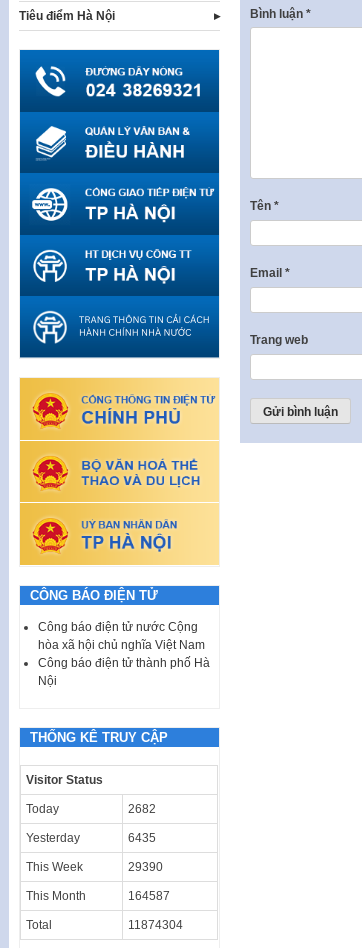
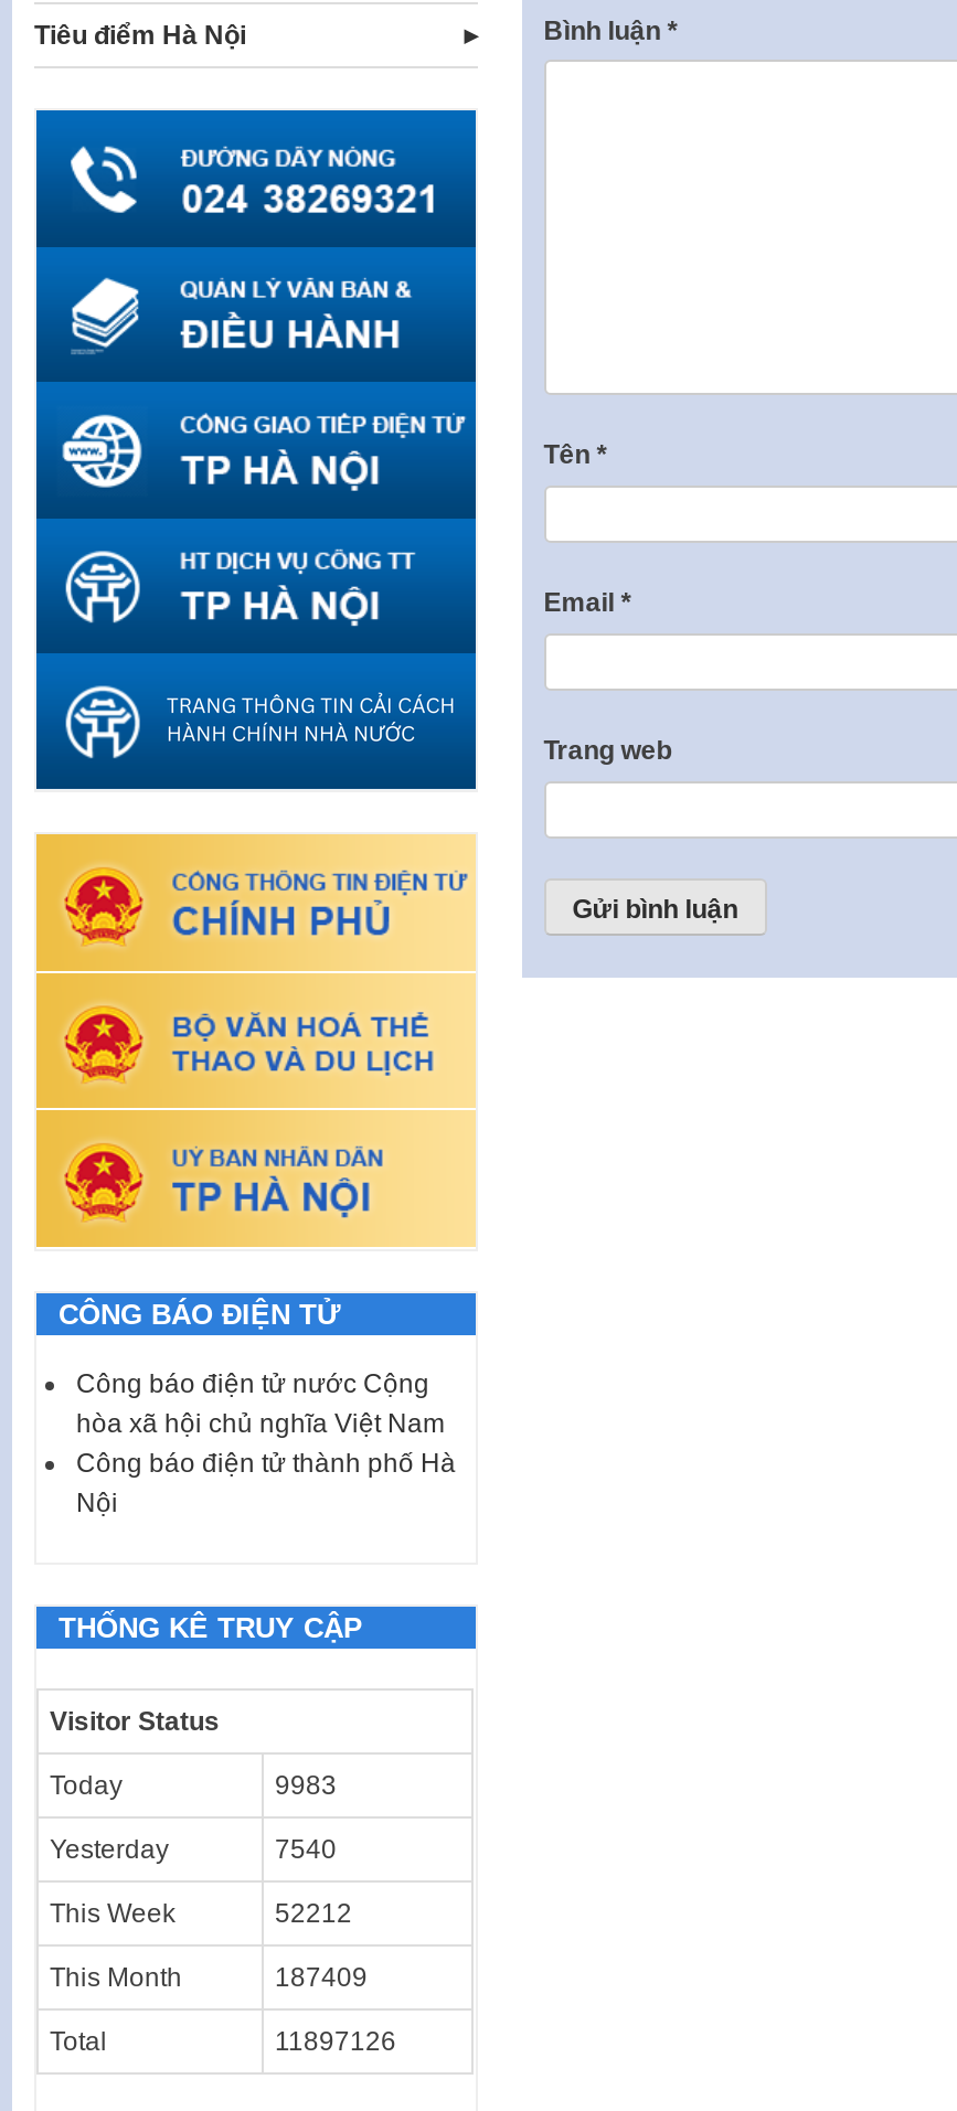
- 2682
+ 9983

- 6435
+ 7540

- 29390
+ 52212

- 164587
+ 187409

- 11874304
+ 11897126
